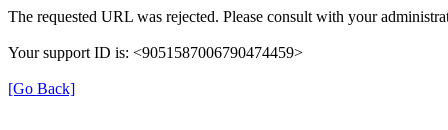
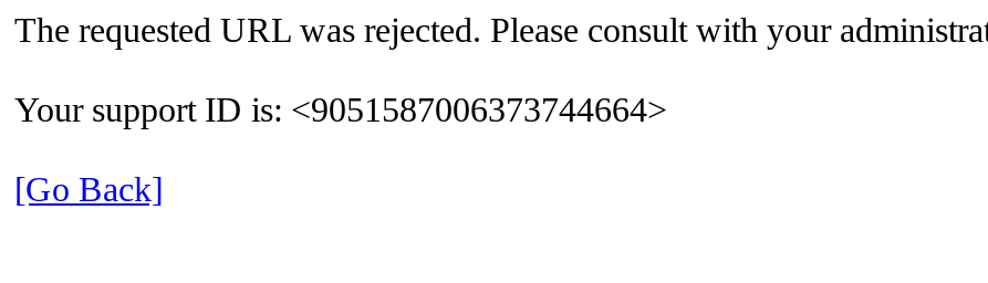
- Your support ID is: <9051587006790474459>
+ Your support ID is: <9051587006373744664>
